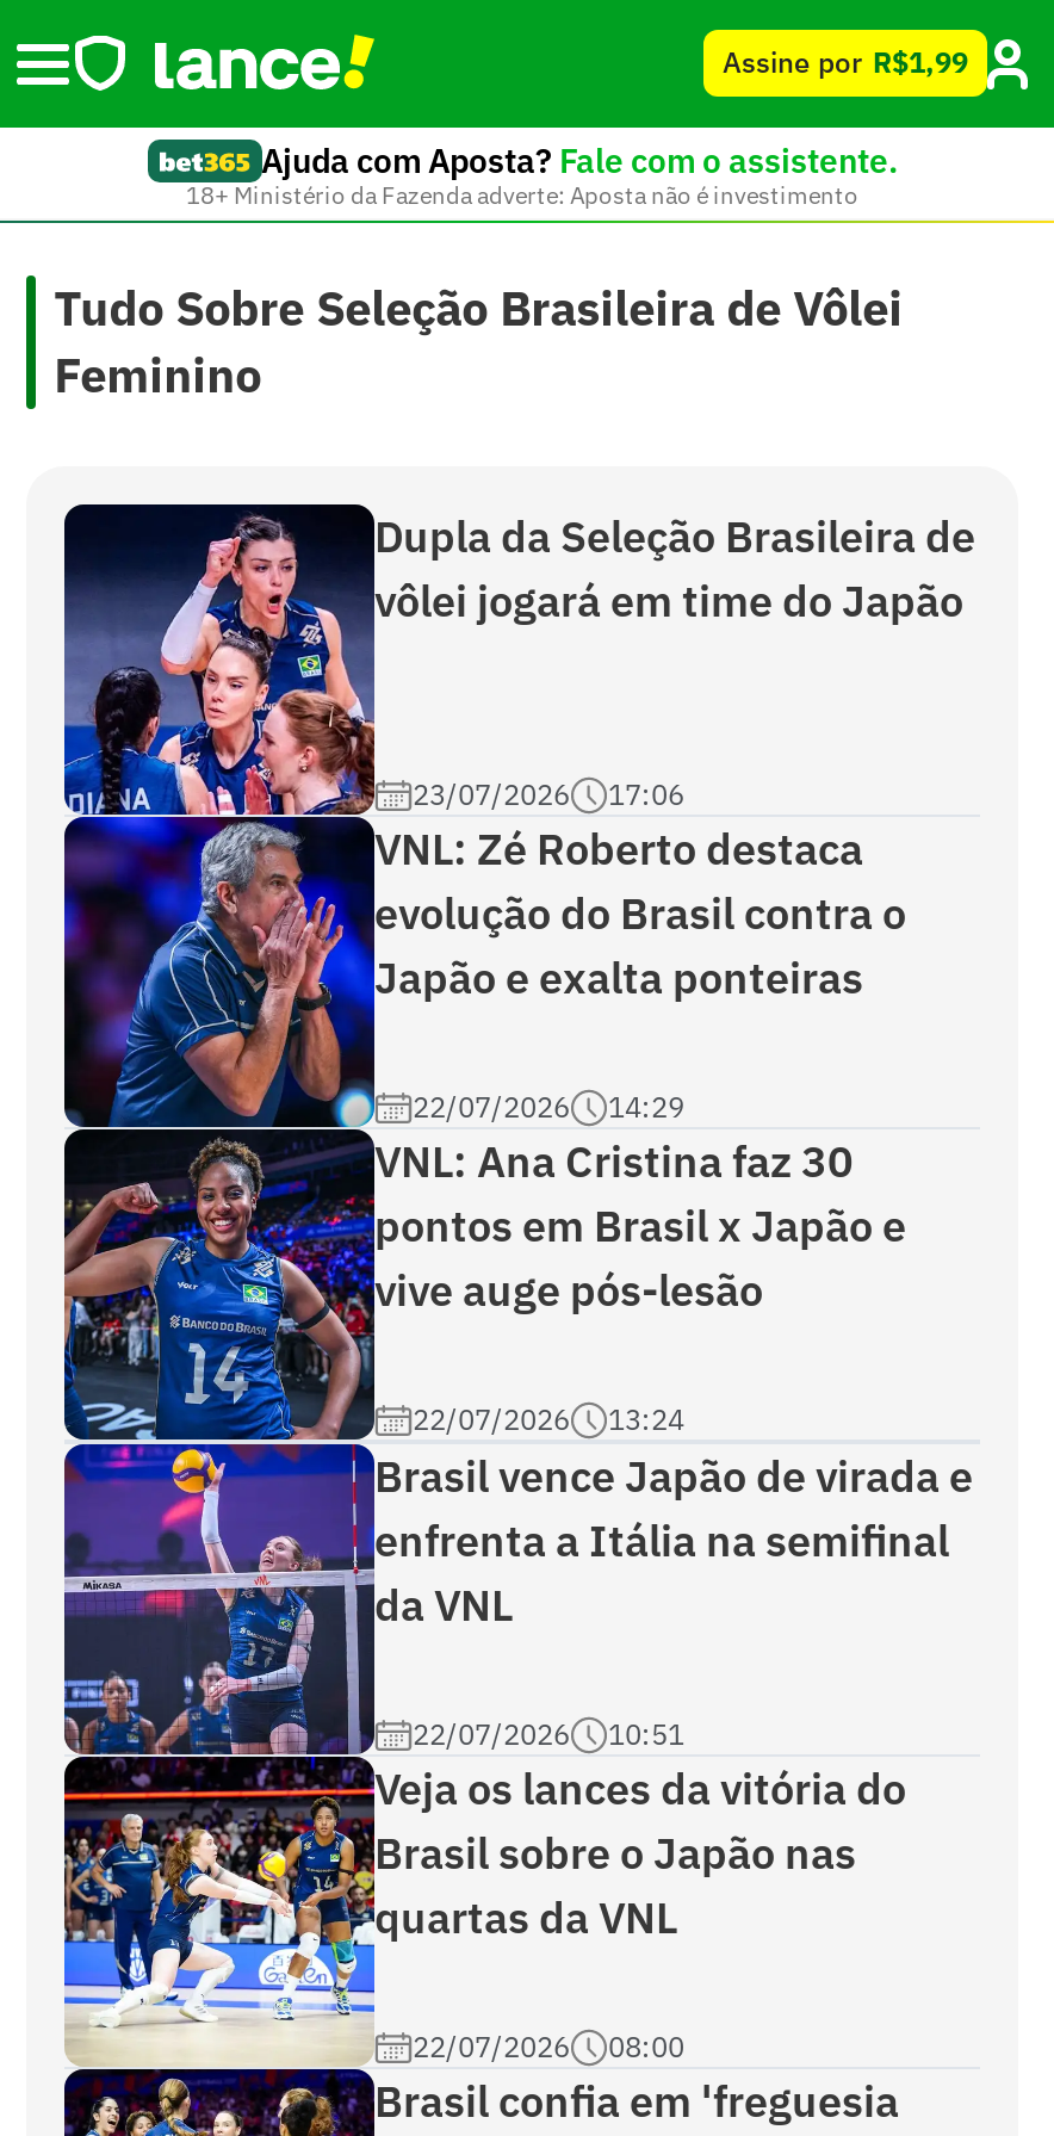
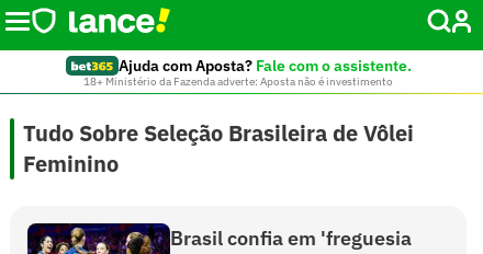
- Assine por R$1,99

- [image]
- Dupla da Seleção Brasileira de
- vôlei jogará em time do Japão

- 23/07/2026
- 17:06
- VNL: Zé Roberto destaca
- evolução do Brasil contra o
- Japão e exalta ponteiras
- 22/07/2026
- 14:29
- VNL: Ana Cristina faz 30
- pontos em Brasil x Japão e
- vive auge pós-lesão
- 22/07/2026
- 13:24
- Brasil vence Japão de virada e
- enfrenta a Itália na semifinal
- da VNL
- 22/07/2026
- 10:51
- Veja os lances da vitória do
- Brasil sobre o Japão nas
- quartas da VNL
- 22/07/2026
- 08:00
